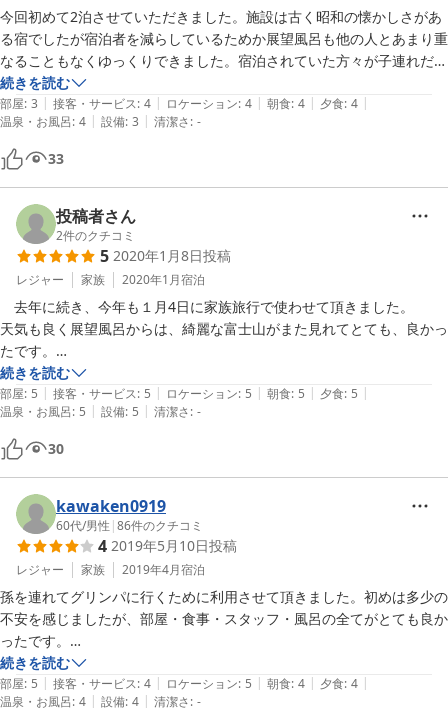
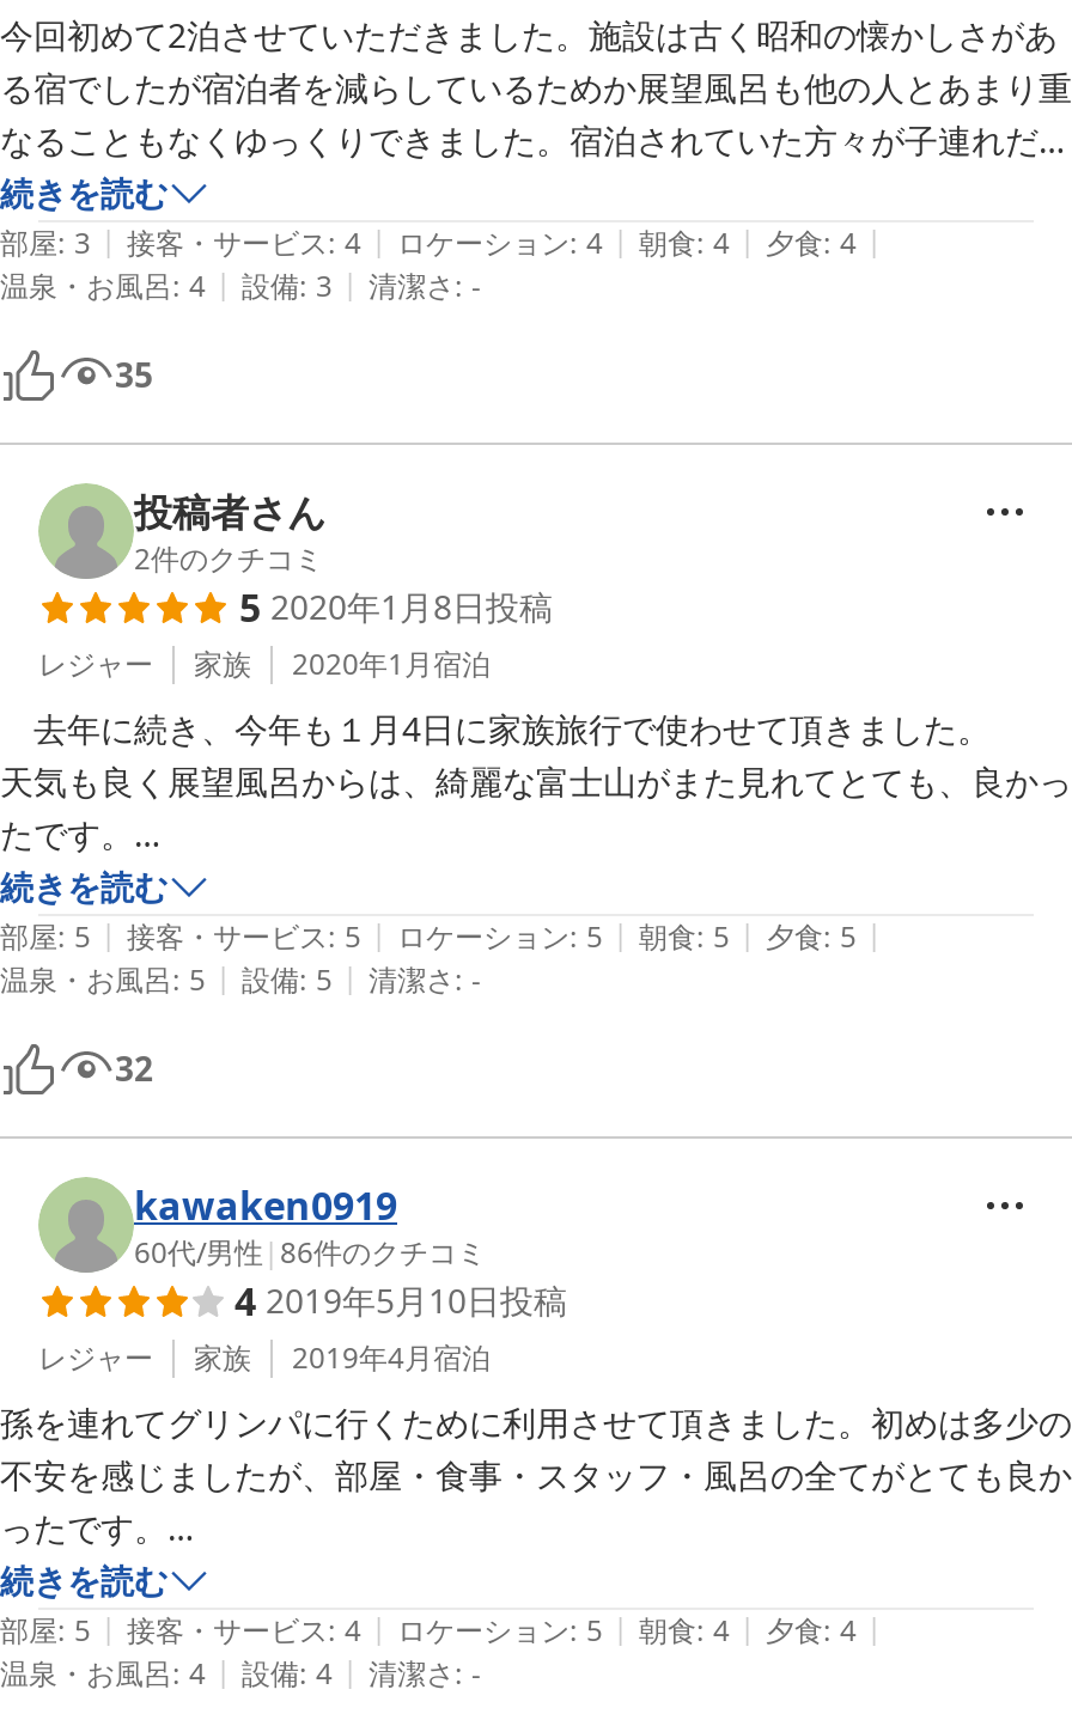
- 33
+ 35

- 30
+ 32
